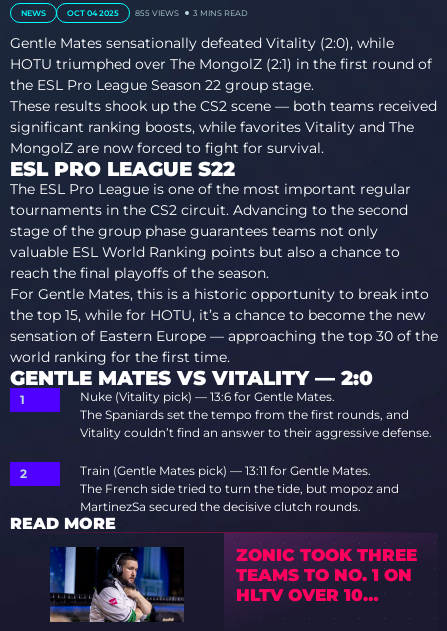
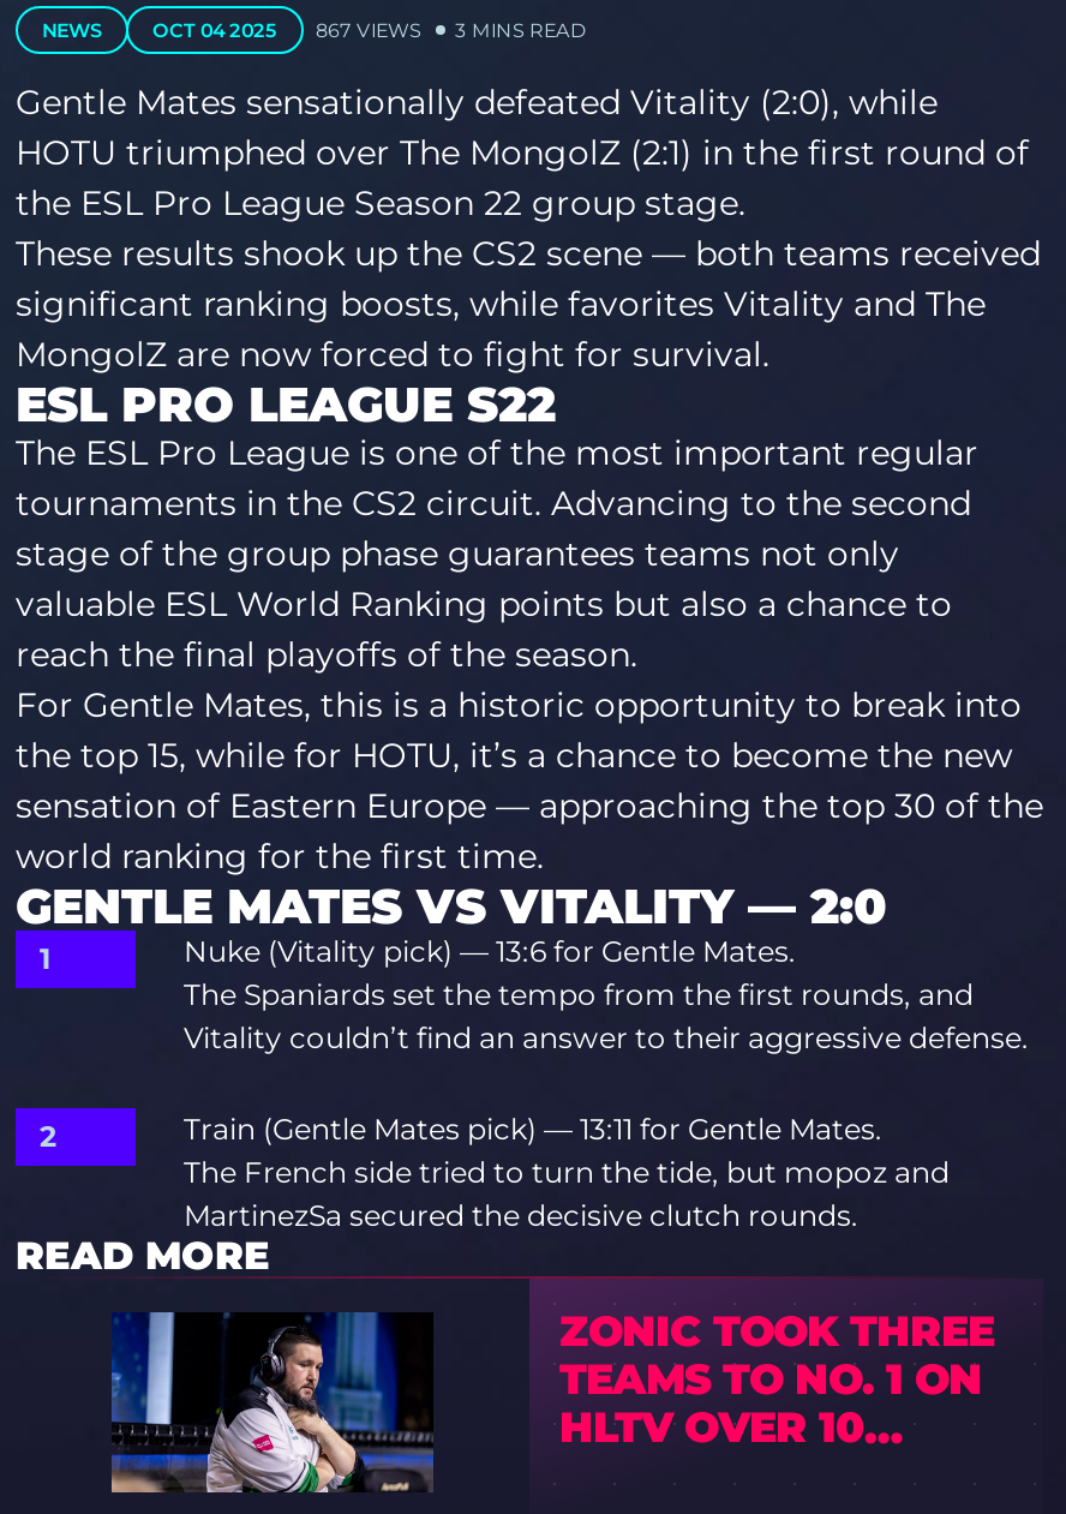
- OCT 04 2025 855 VIEWS 3 MINS READ
+ OCT 04 2025 867 VIEWS 3 MINS READ
